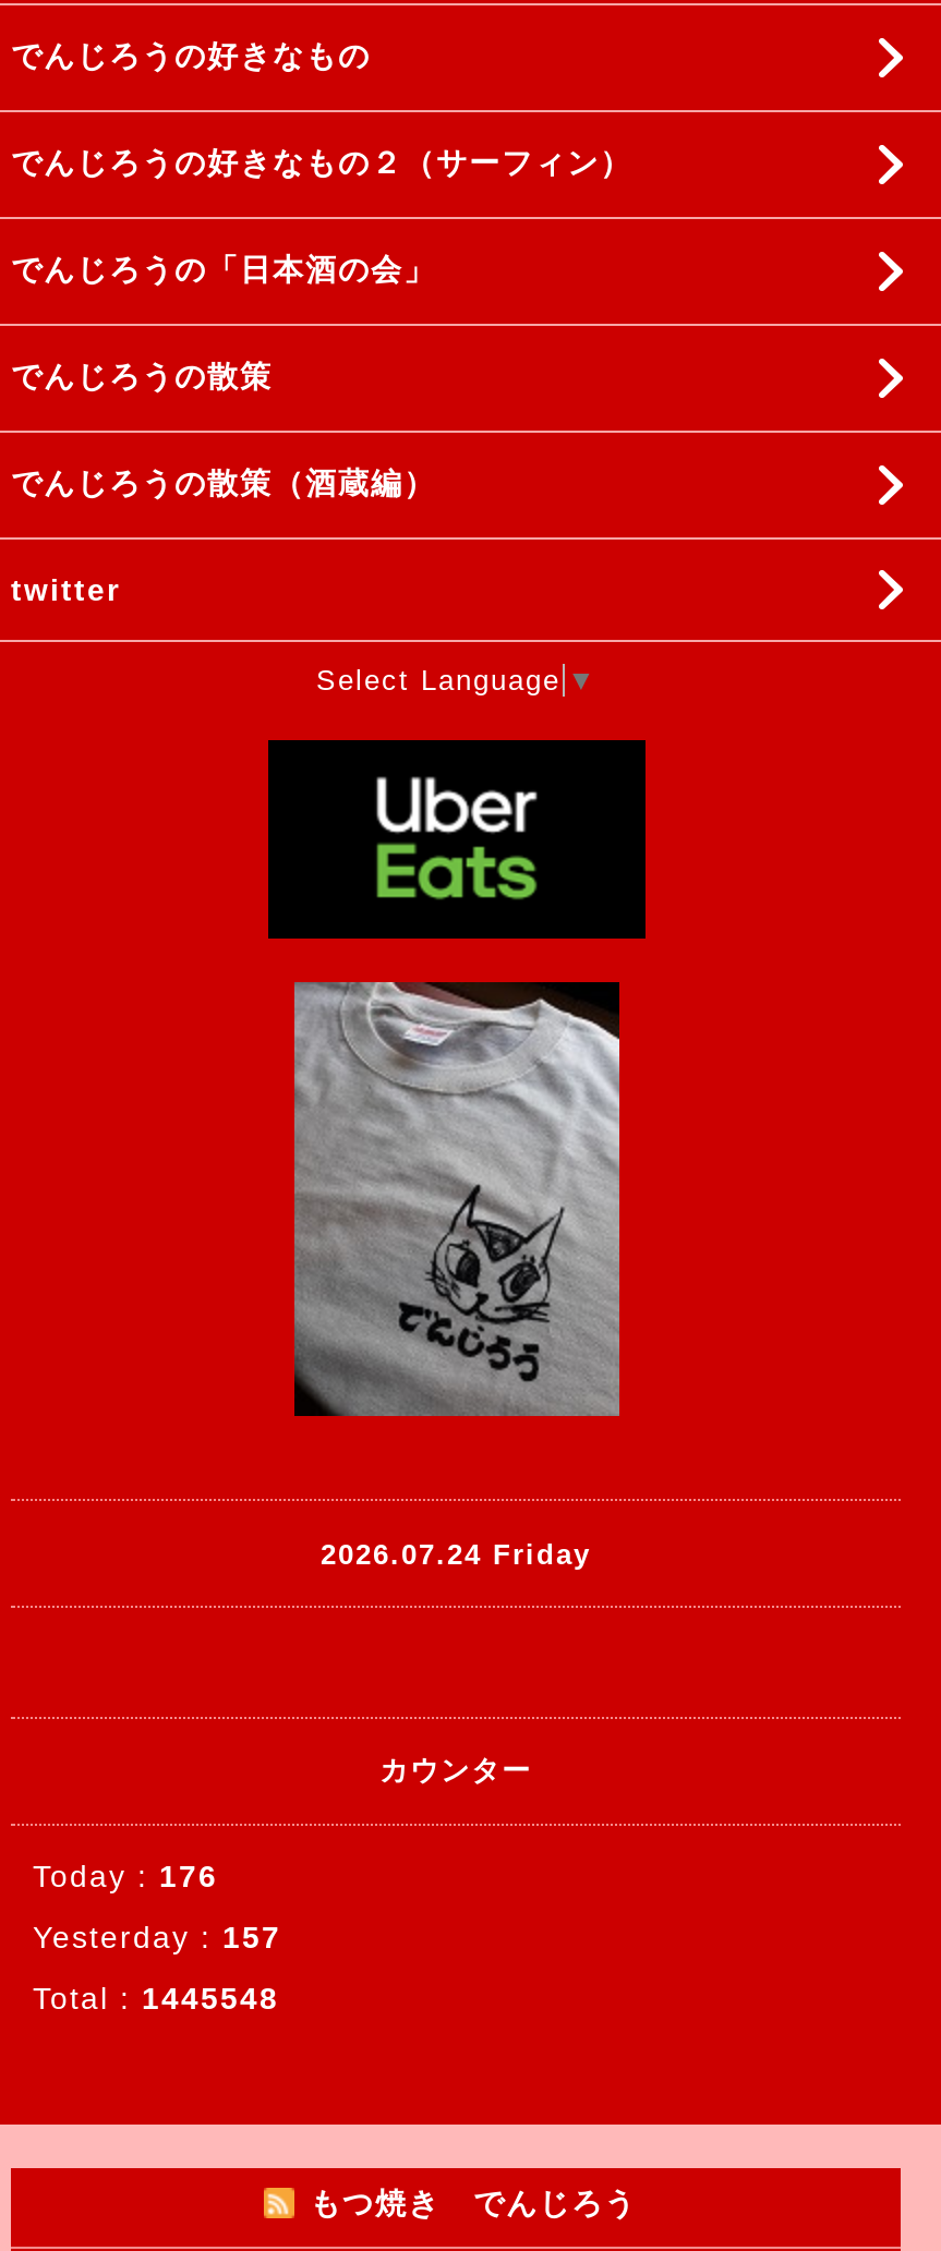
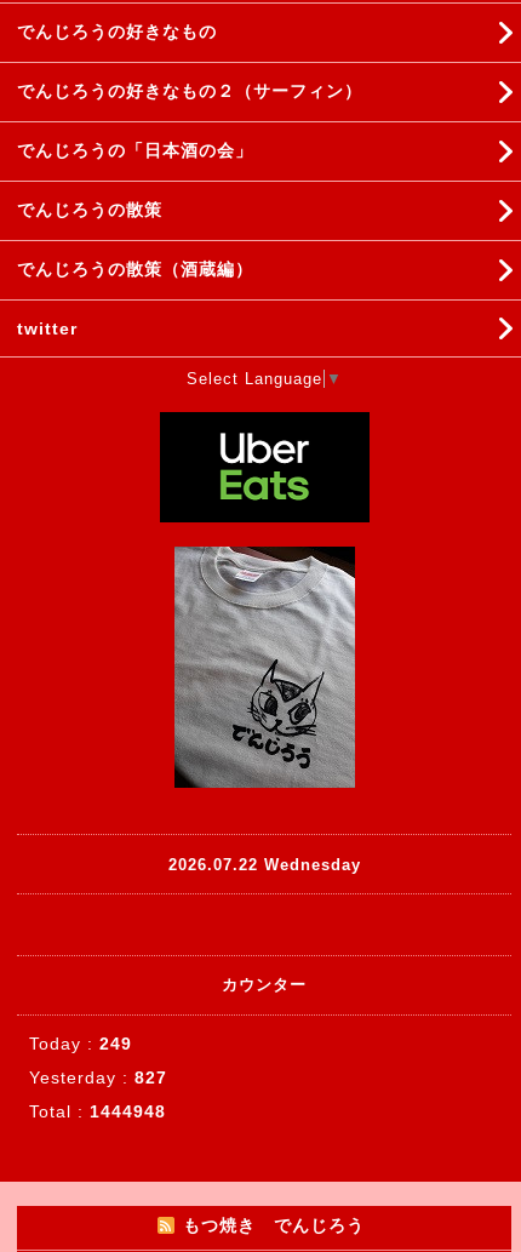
- 2026.07.24 Friday
+ 2026.07.22 Wednesday

- Today : 176
+ Today : 249

- Yesterday : 157
+ Yesterday : 827

- Total : 1445548
+ Total : 1444948
